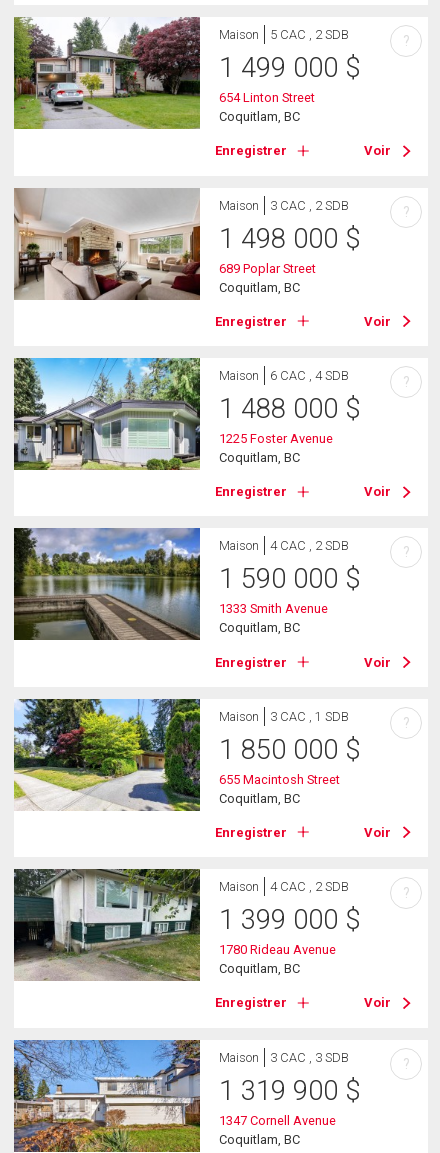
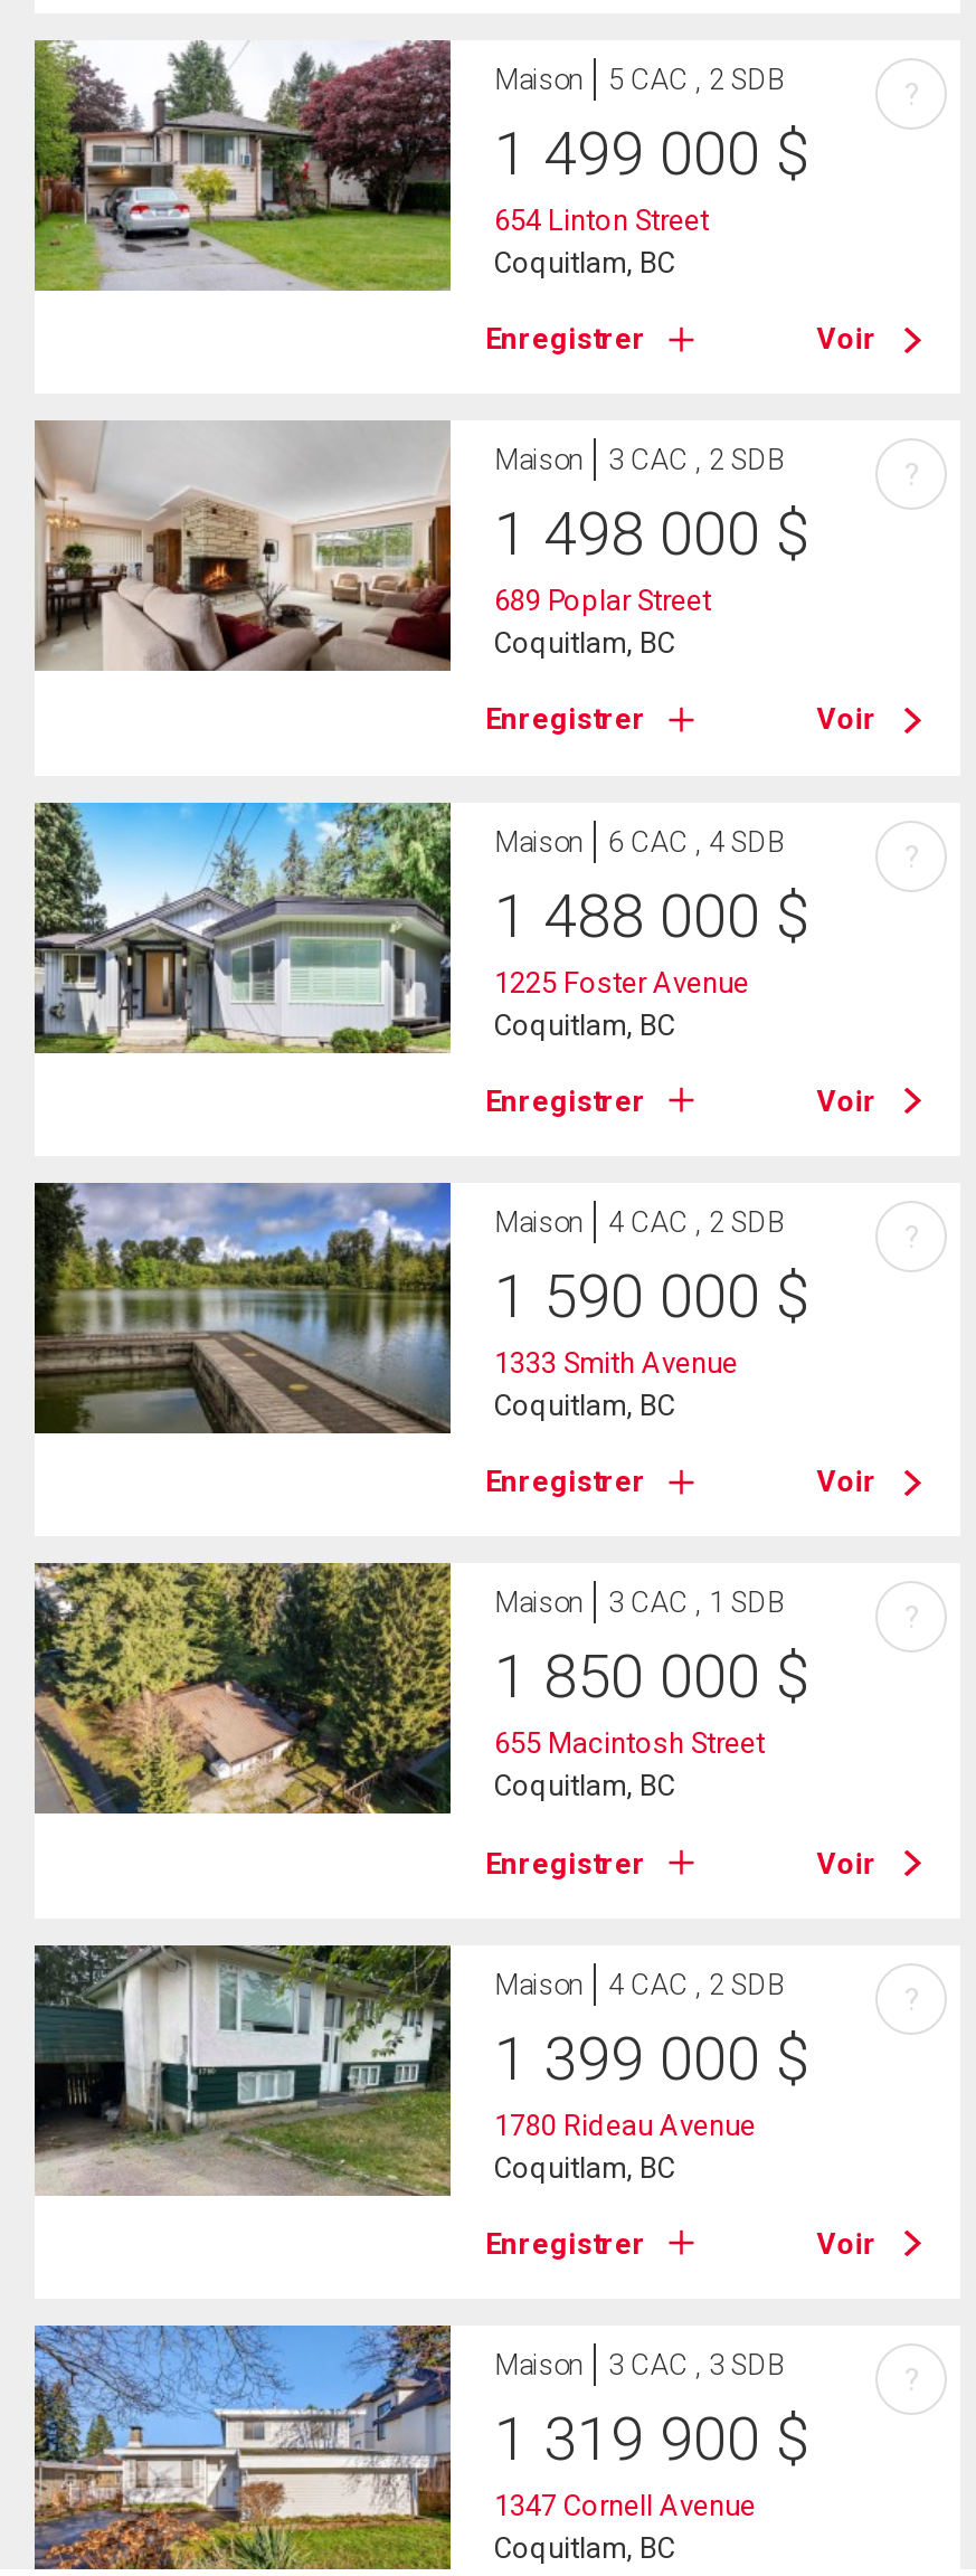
- [image]
+ [image]
